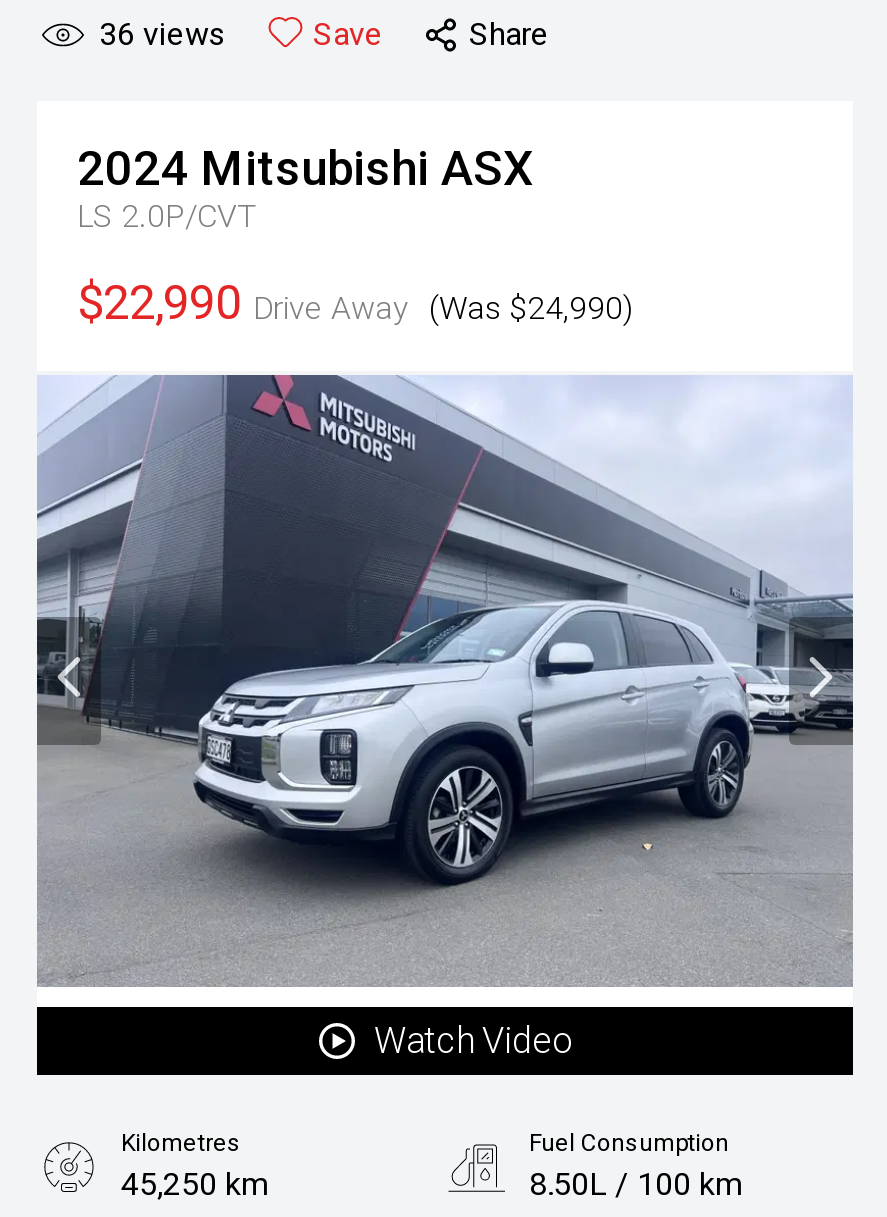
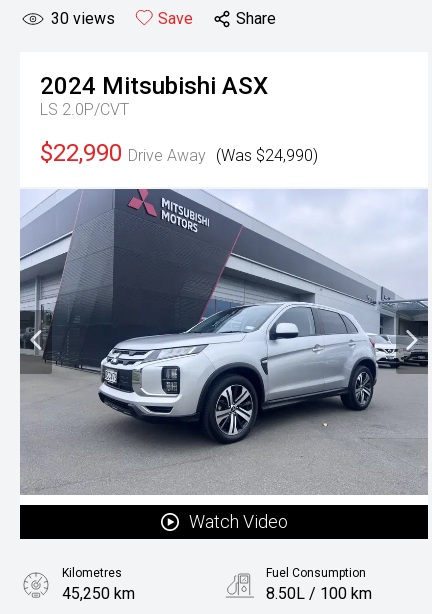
- 36 views
+ 30 views
